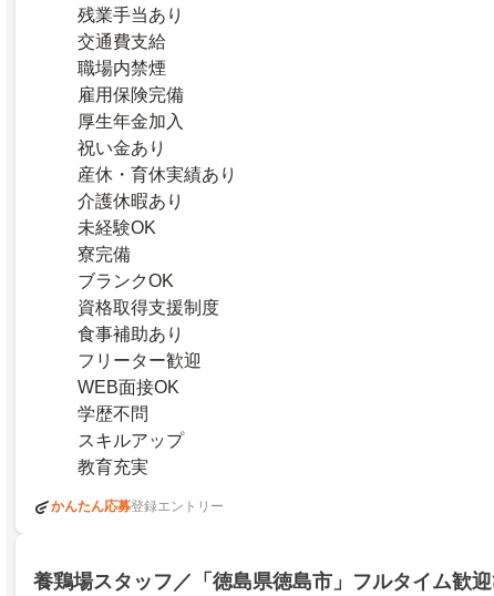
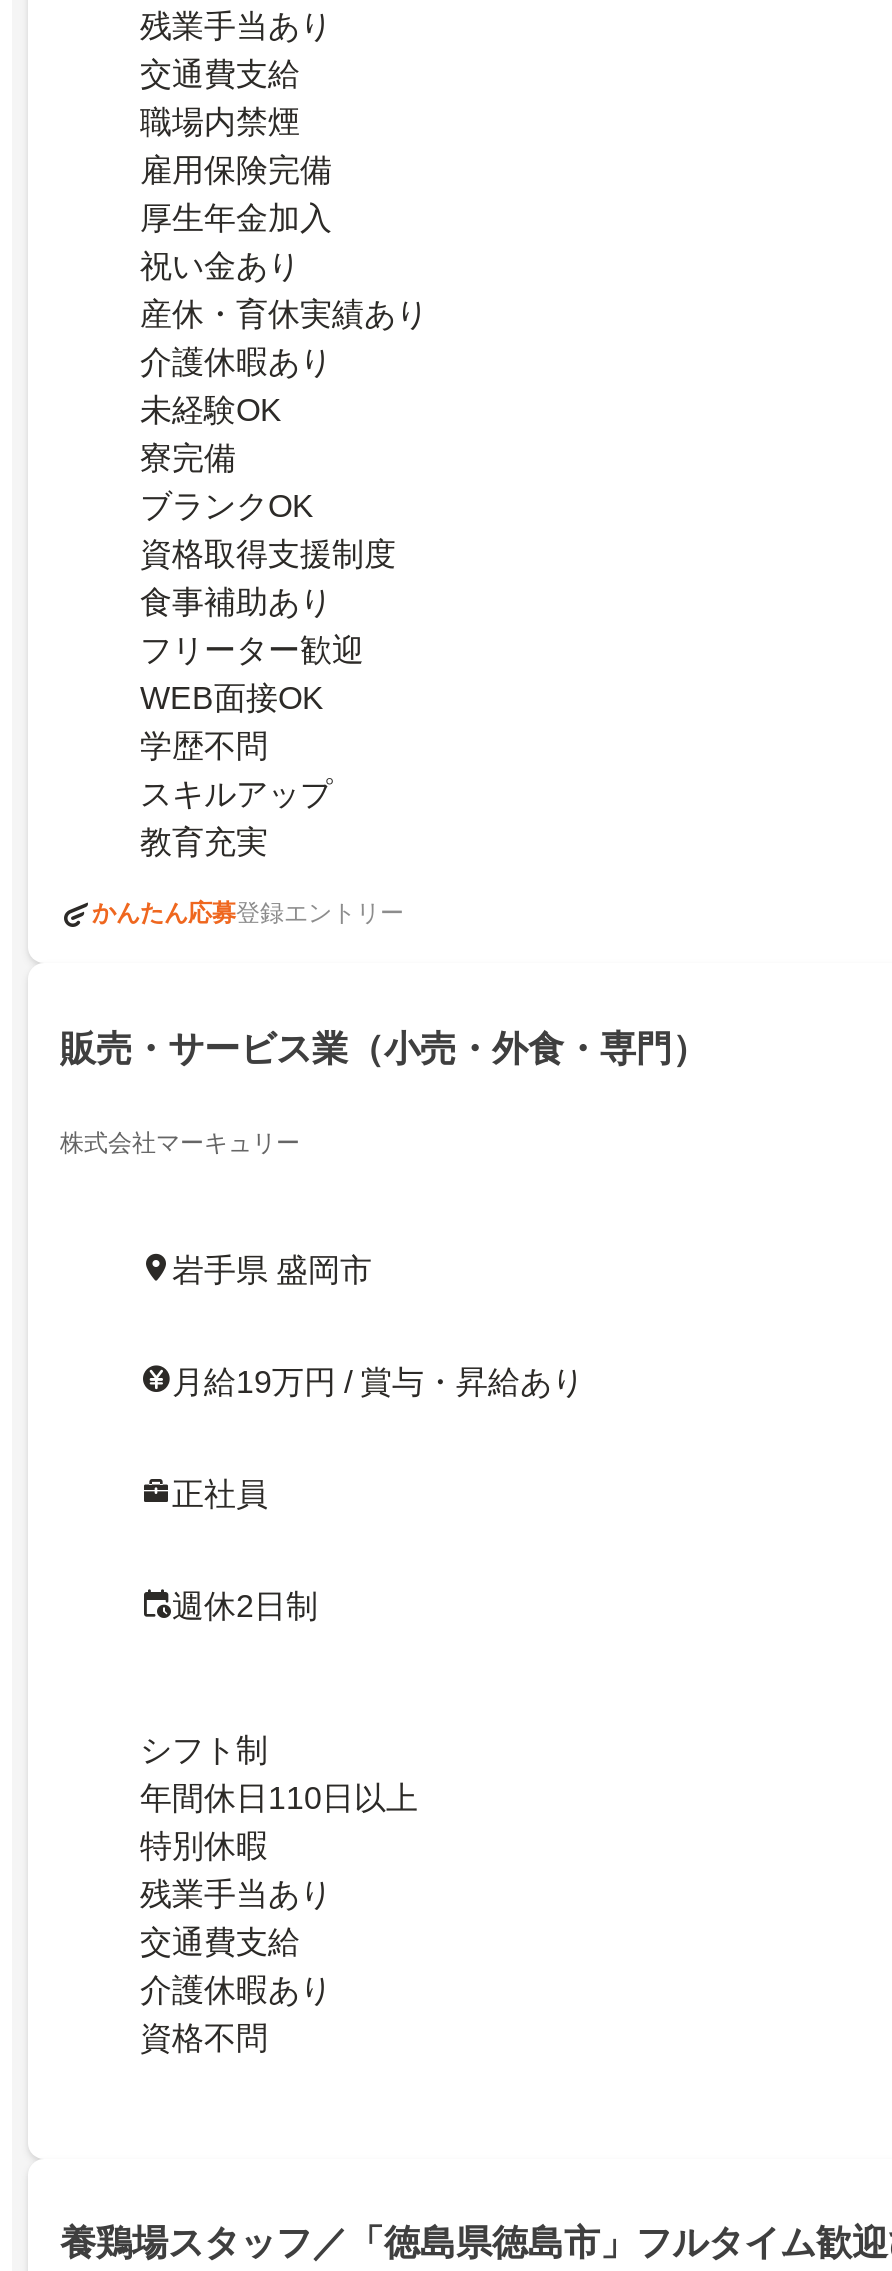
+ 販売・サービス業（小売・外食・専門）
+ 株式会社マーキュリー

+ シフト制
+ 年間休日110日以上
+ 特別休暇
+ 残業手当あり
+ 交通費支給
+ 介護休暇あり
+ 資格不問

+ 岩手県 盛岡市
+ 月給19万円 / 賞与・昇給あり
+ 正社員
+ 週休2日制
